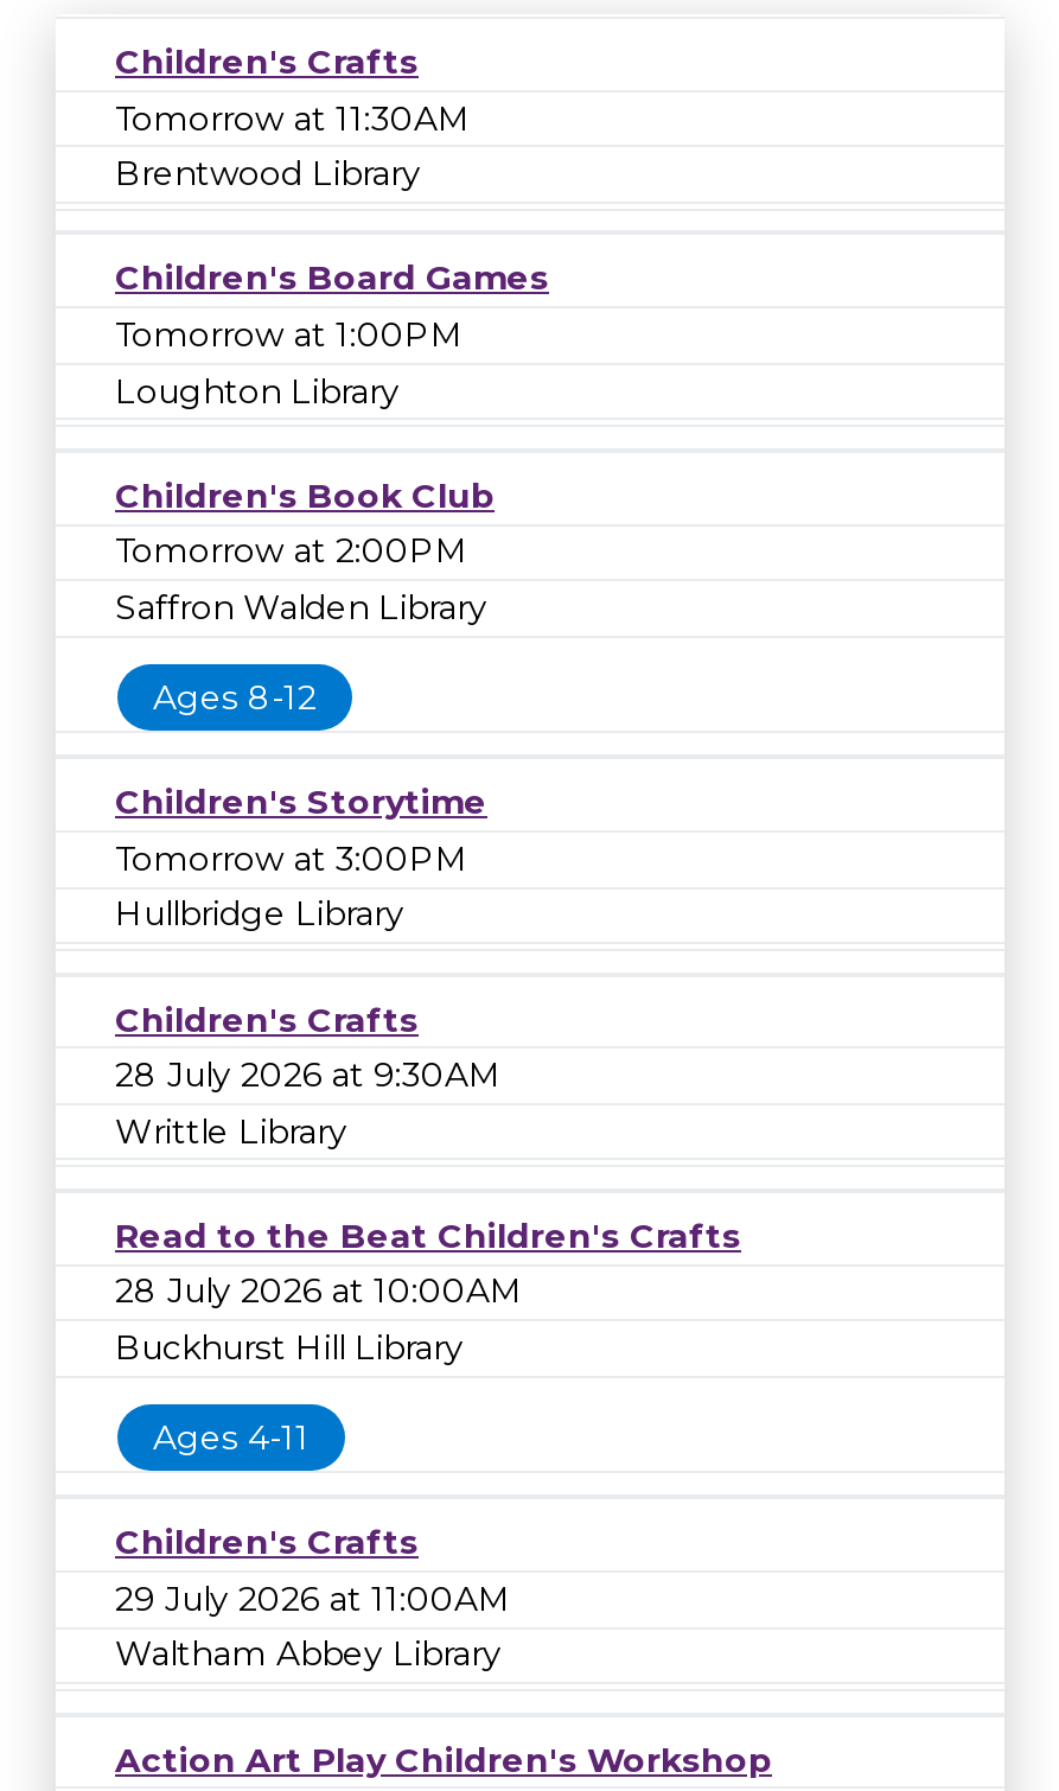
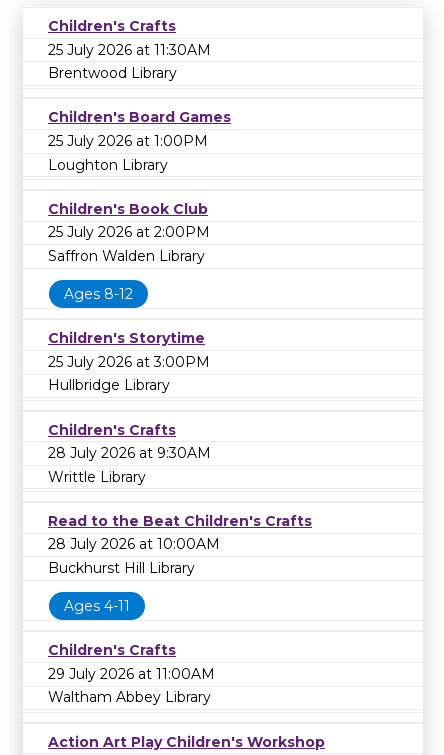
- Tomorrow at 11:30AM
+ 25 July 2026 at 11:30AM

- Tomorrow at 1:00PM
+ 25 July 2026 at 1:00PM

- Tomorrow at 2:00PM
+ 25 July 2026 at 2:00PM

- Tomorrow at 3:00PM
+ 25 July 2026 at 3:00PM
